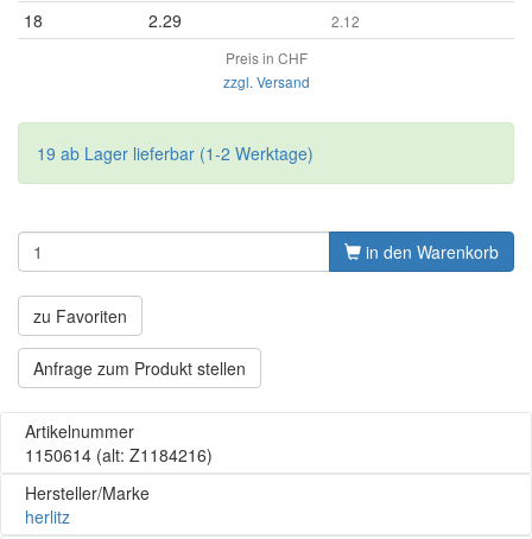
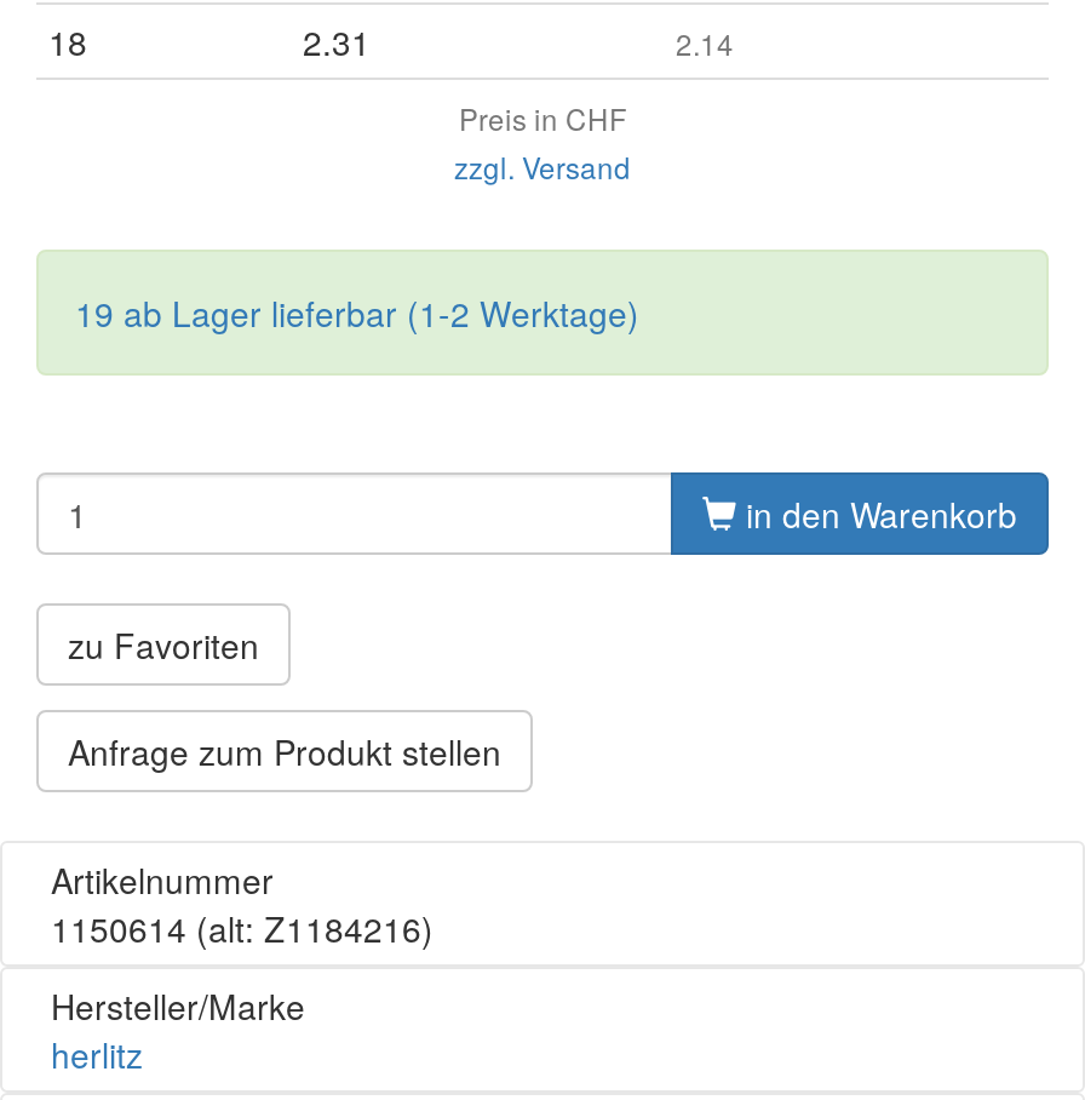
- 2.29
+ 2.31

- 2.12
+ 2.14
